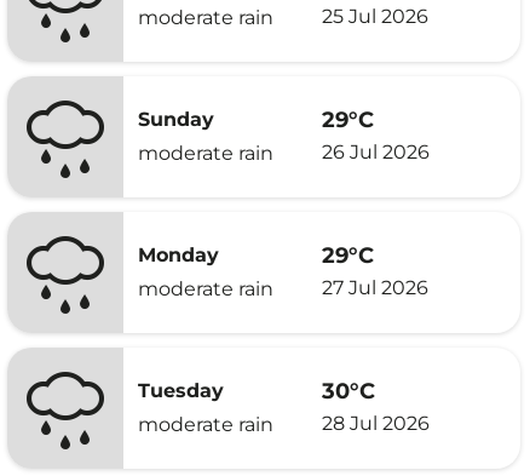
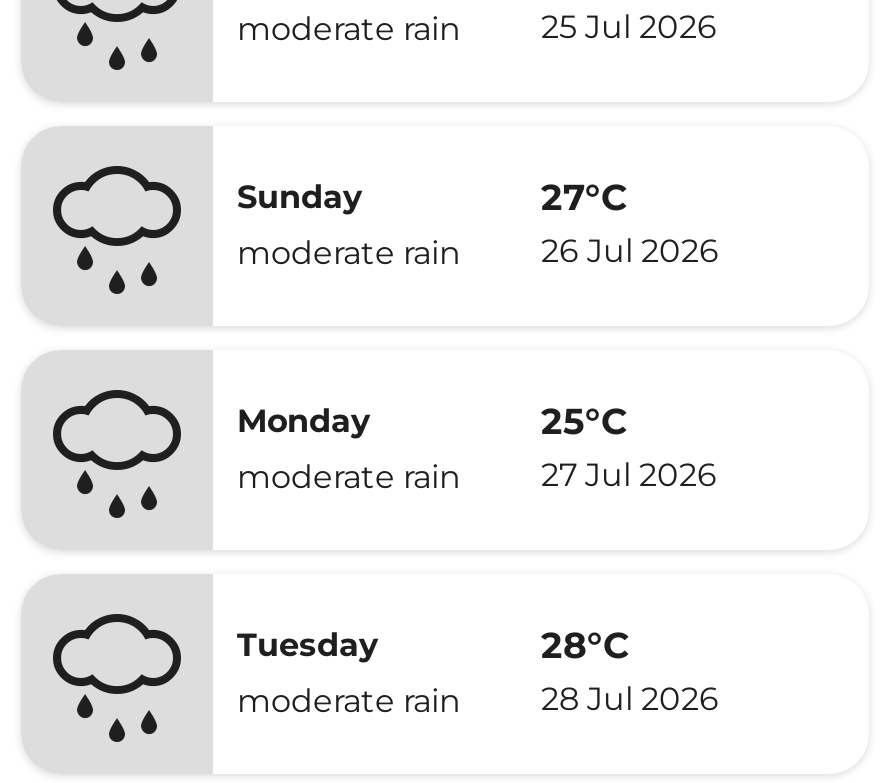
- 29°C
+ 27°C

- 29°C
+ 25°C

- 30°C
+ 28°C
